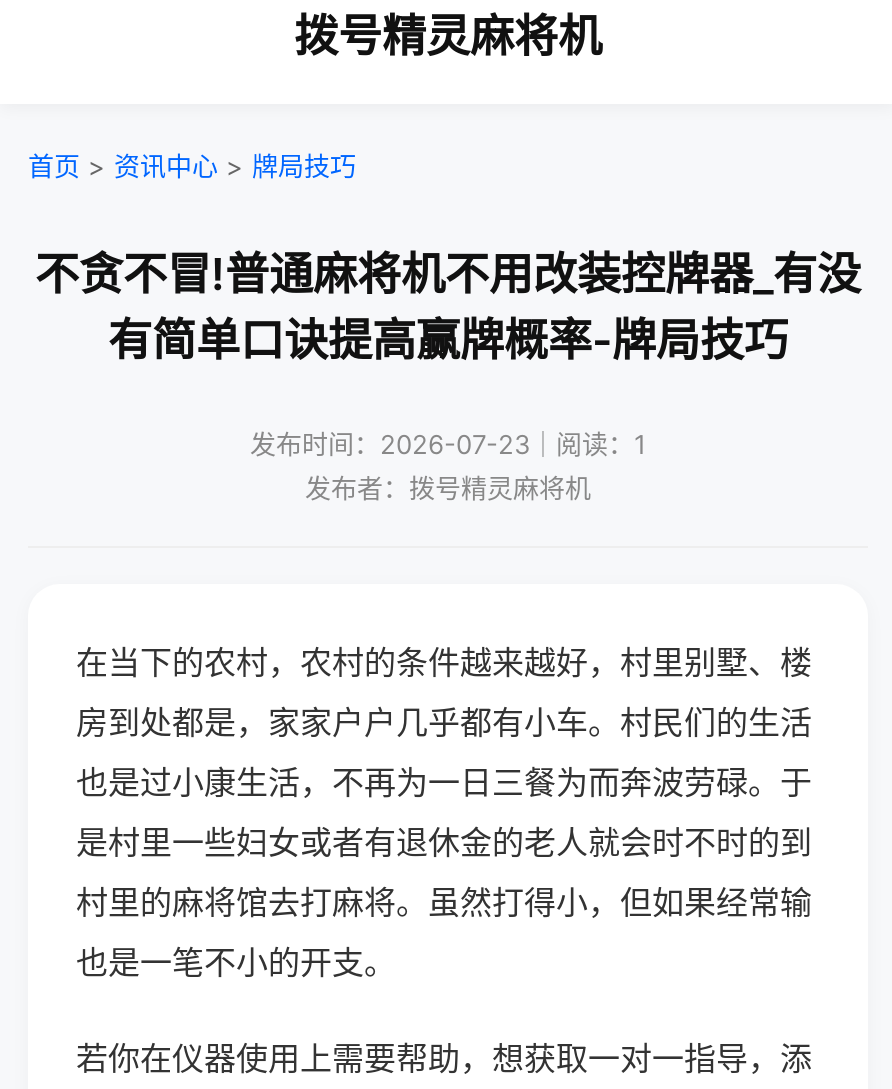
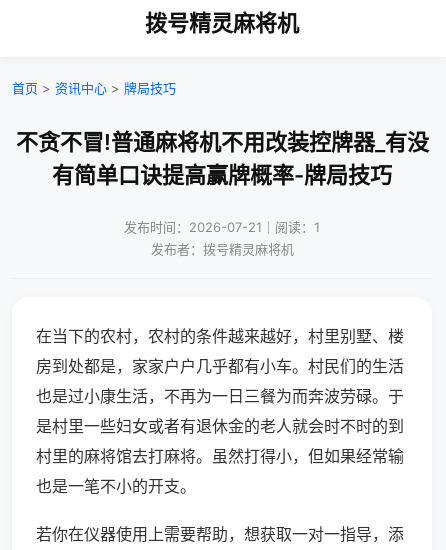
- 发布时间：2026-07-23｜阅读：1
+ 发布时间：2026-07-21｜阅读：1
